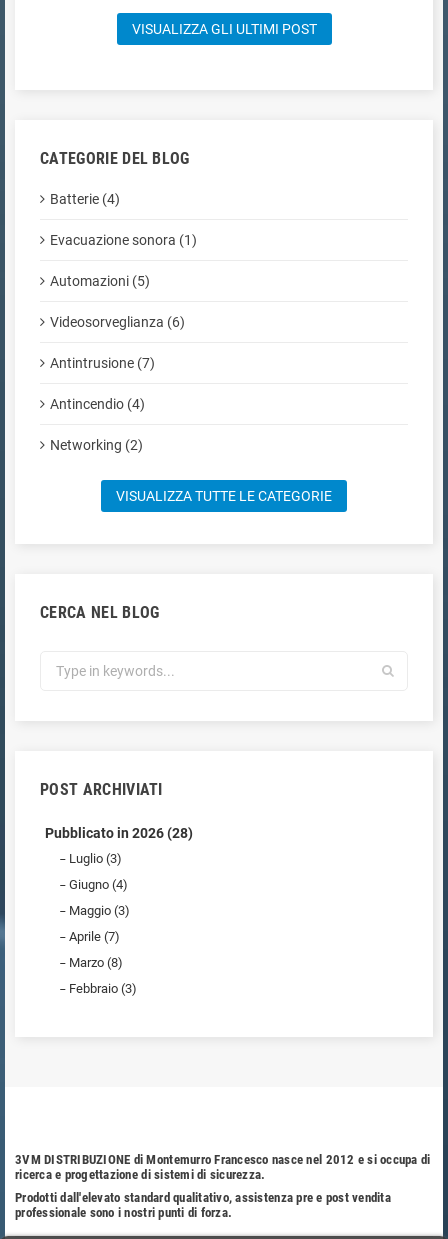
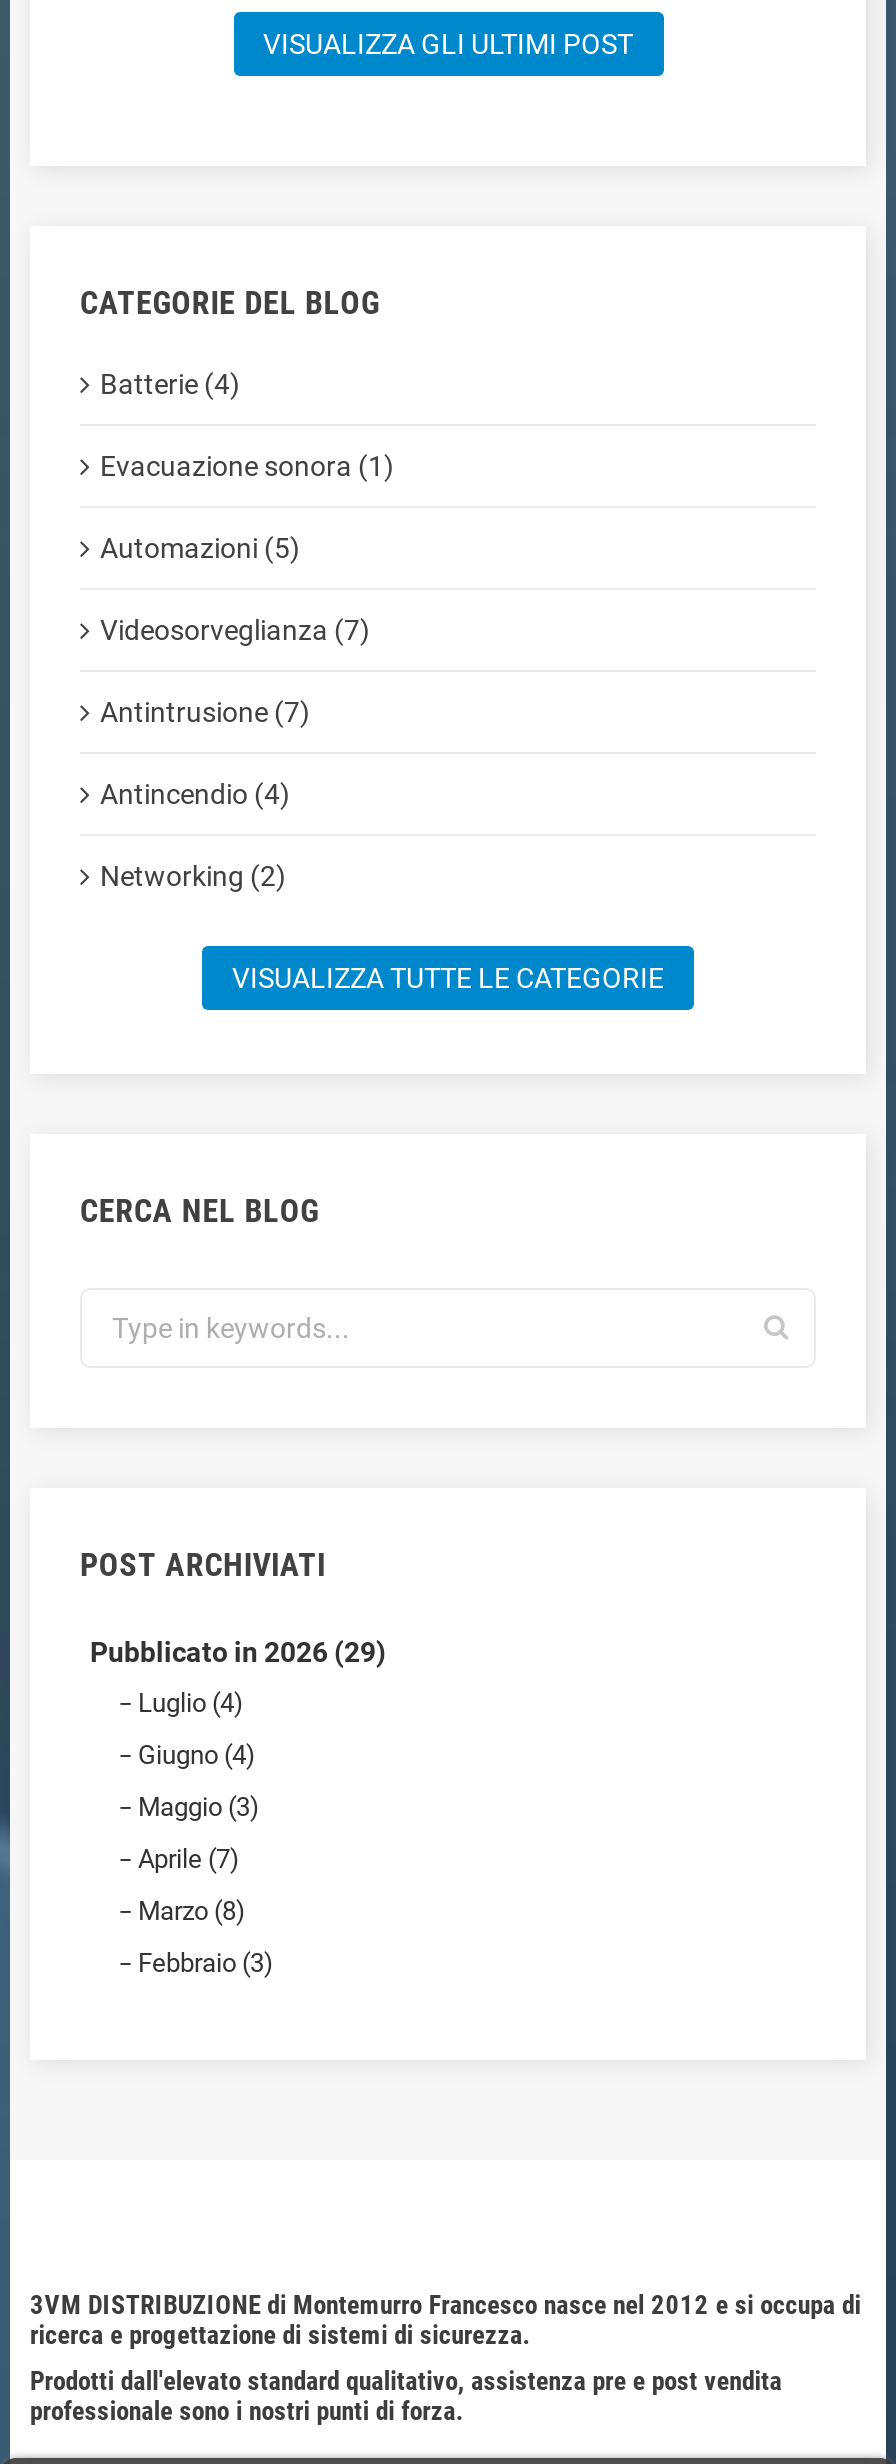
- Videosorveglianza (6)
+ Videosorveglianza (7)

- Pubblicato in 2026 (28)
+ Pubblicato in 2026 (29)

- Luglio (3)
+ Luglio (4)
